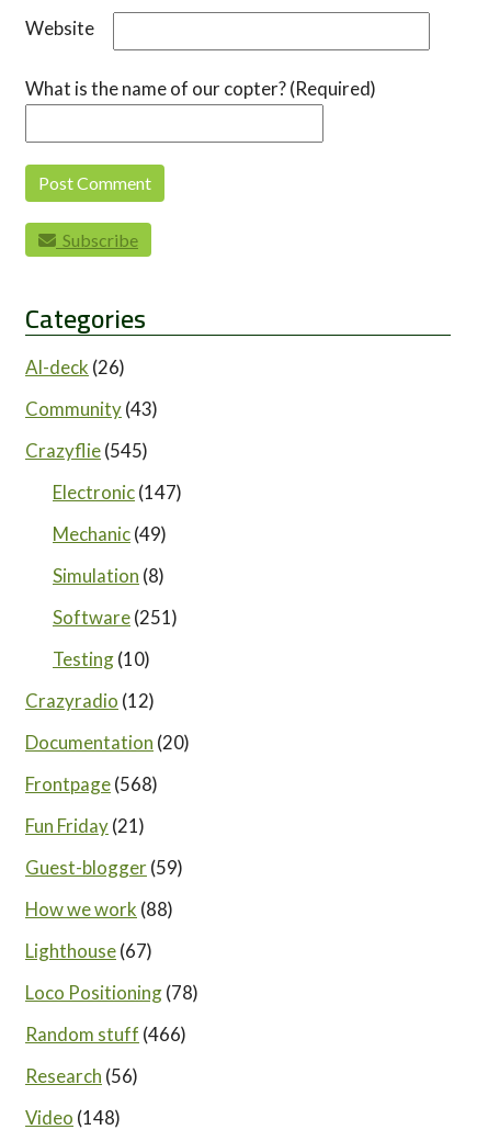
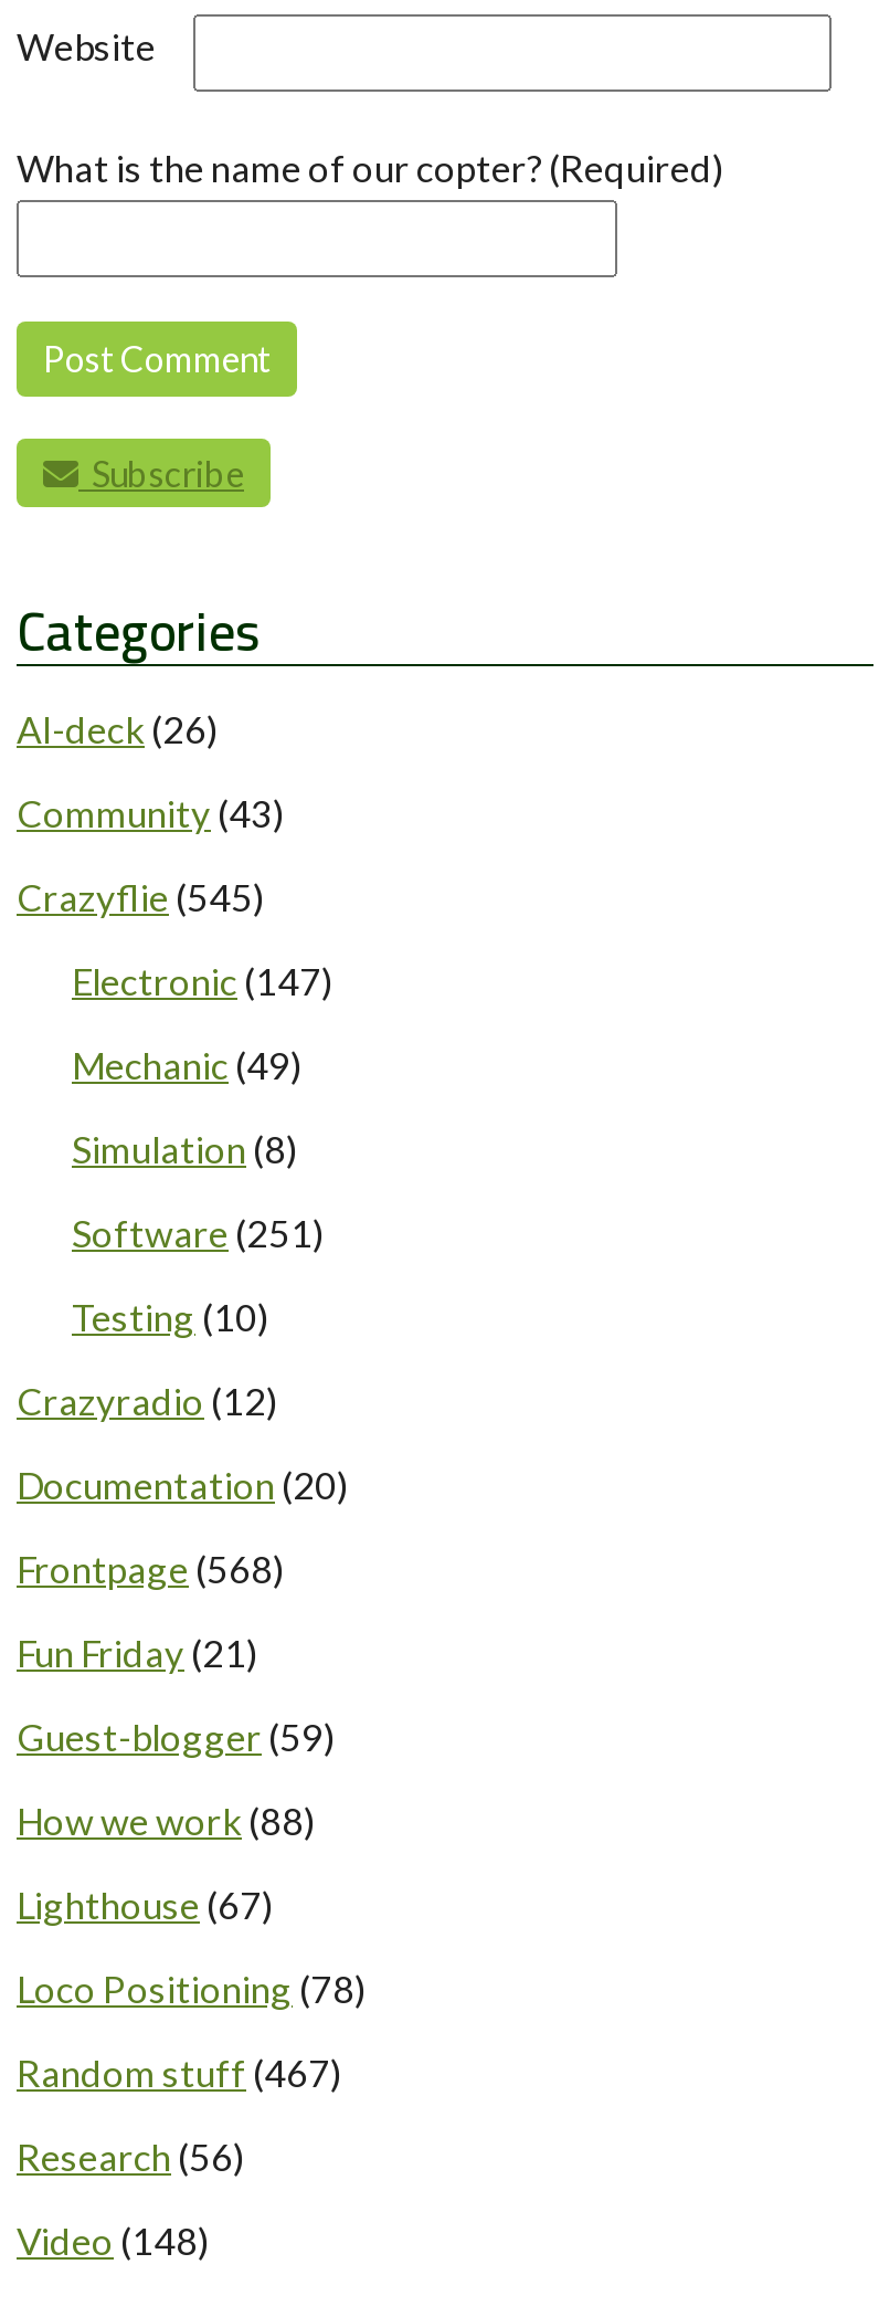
- Random stuff (466)
+ Random stuff (467)
